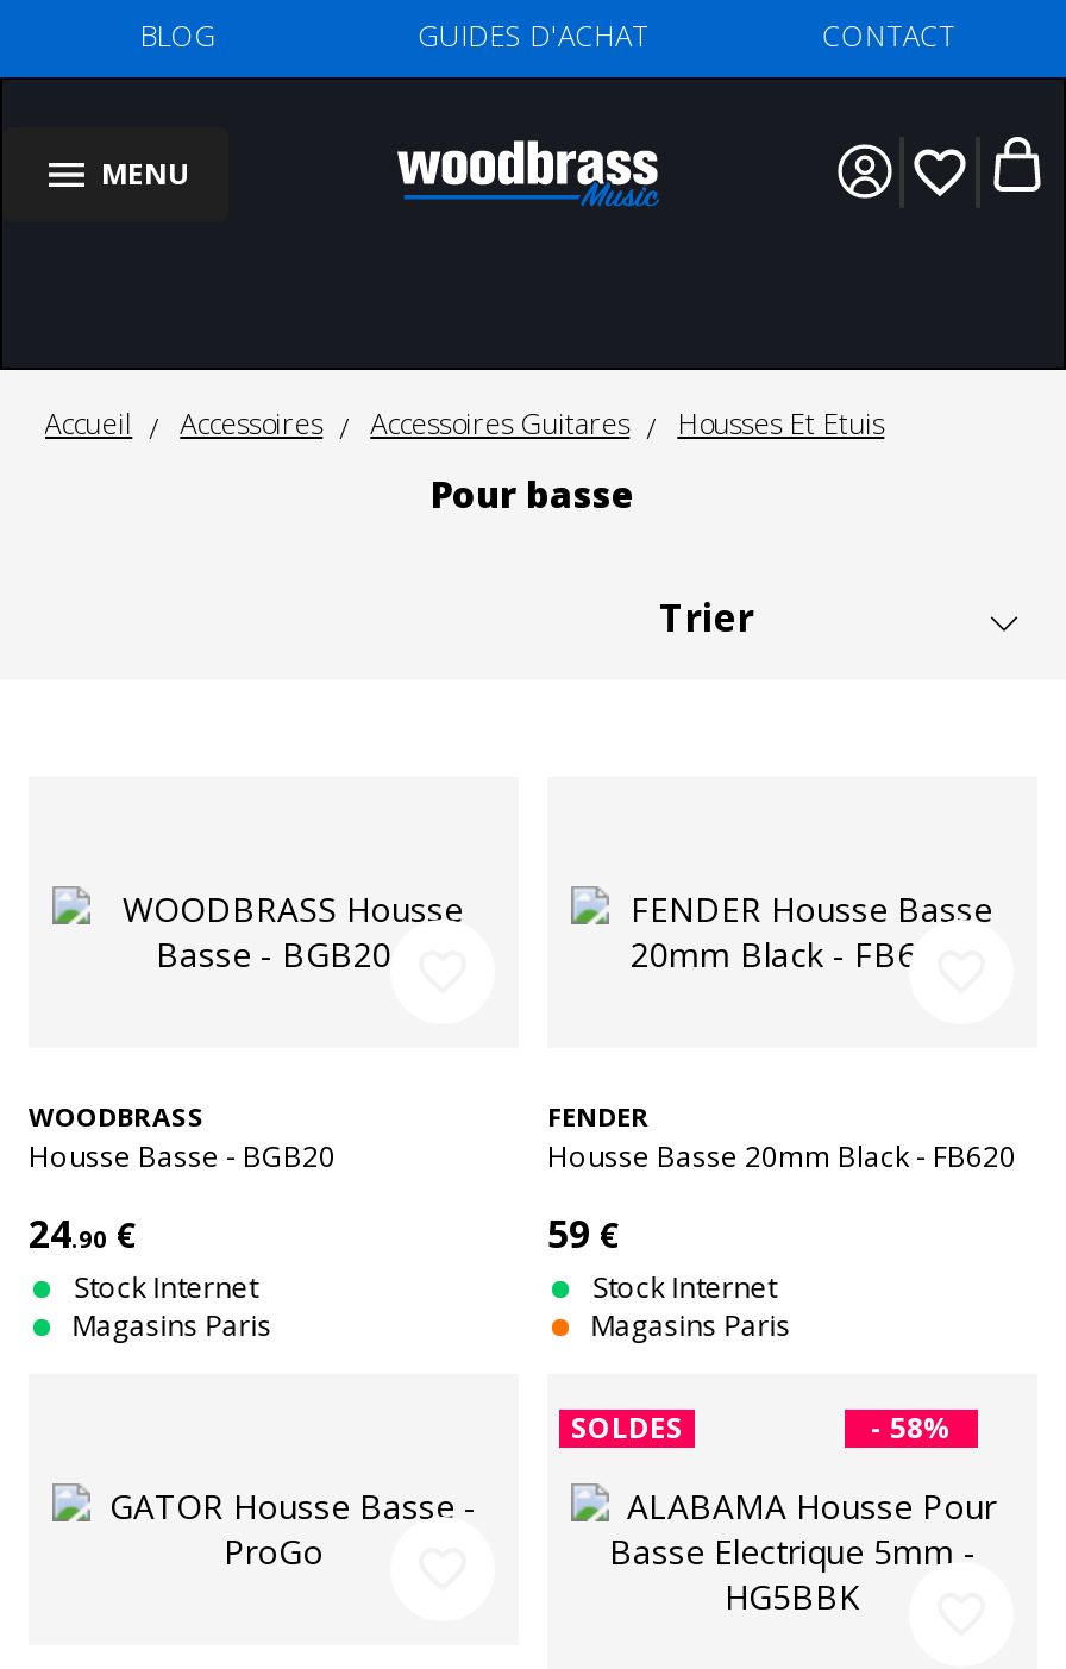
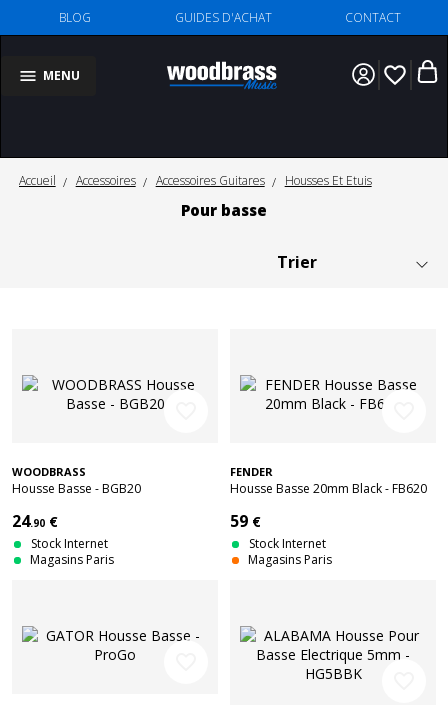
- SOLDES
- - 58%
